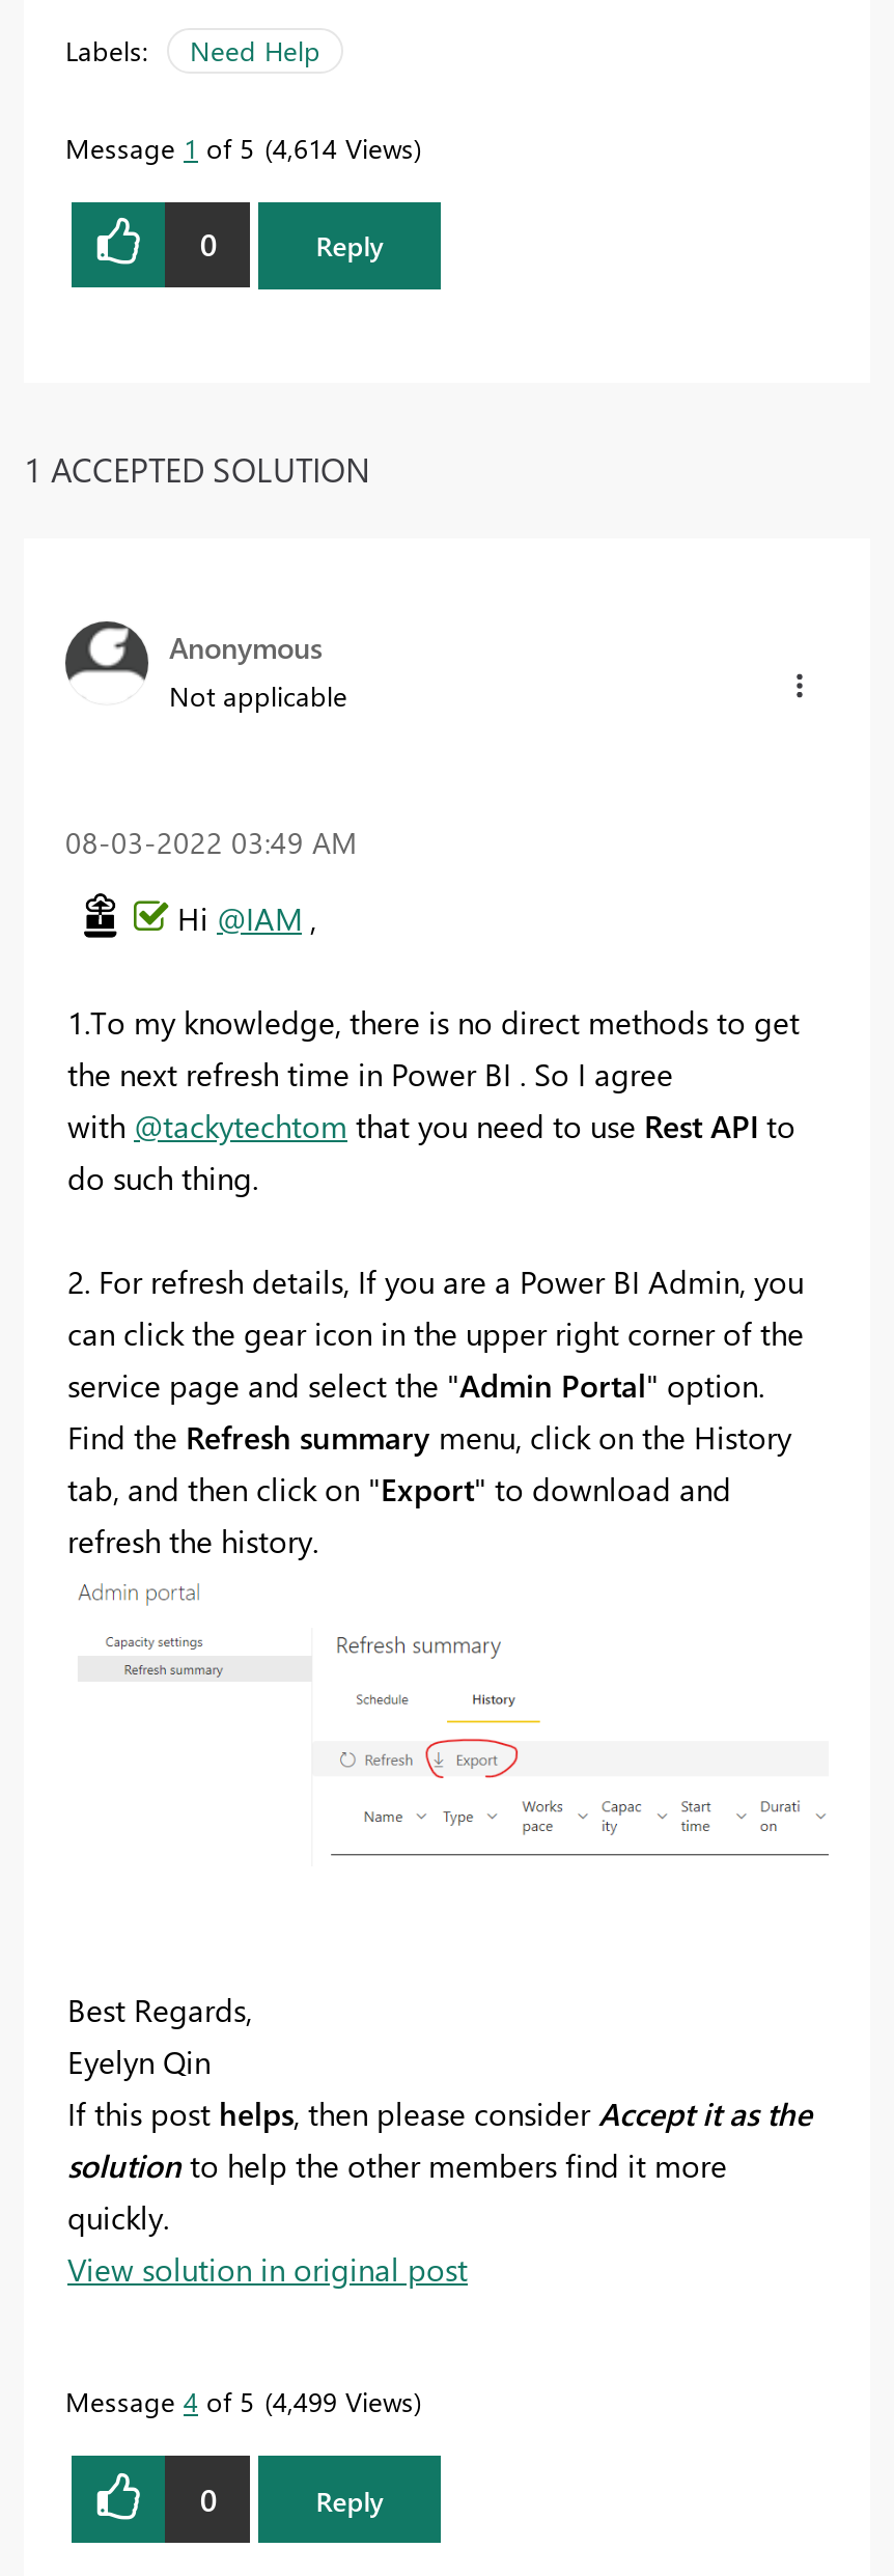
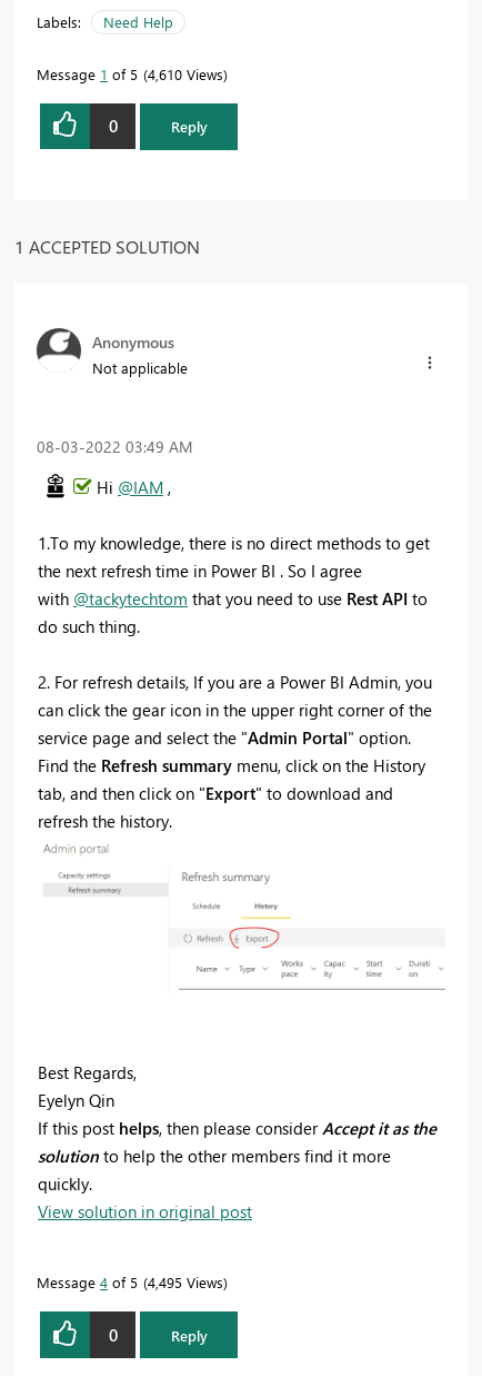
- Message 1 of 5 4,614 Views
+ Message 1 of 5 4,610 Views

- Message 4 of 5 4,499 Views
+ Message 4 of 5 4,495 Views
